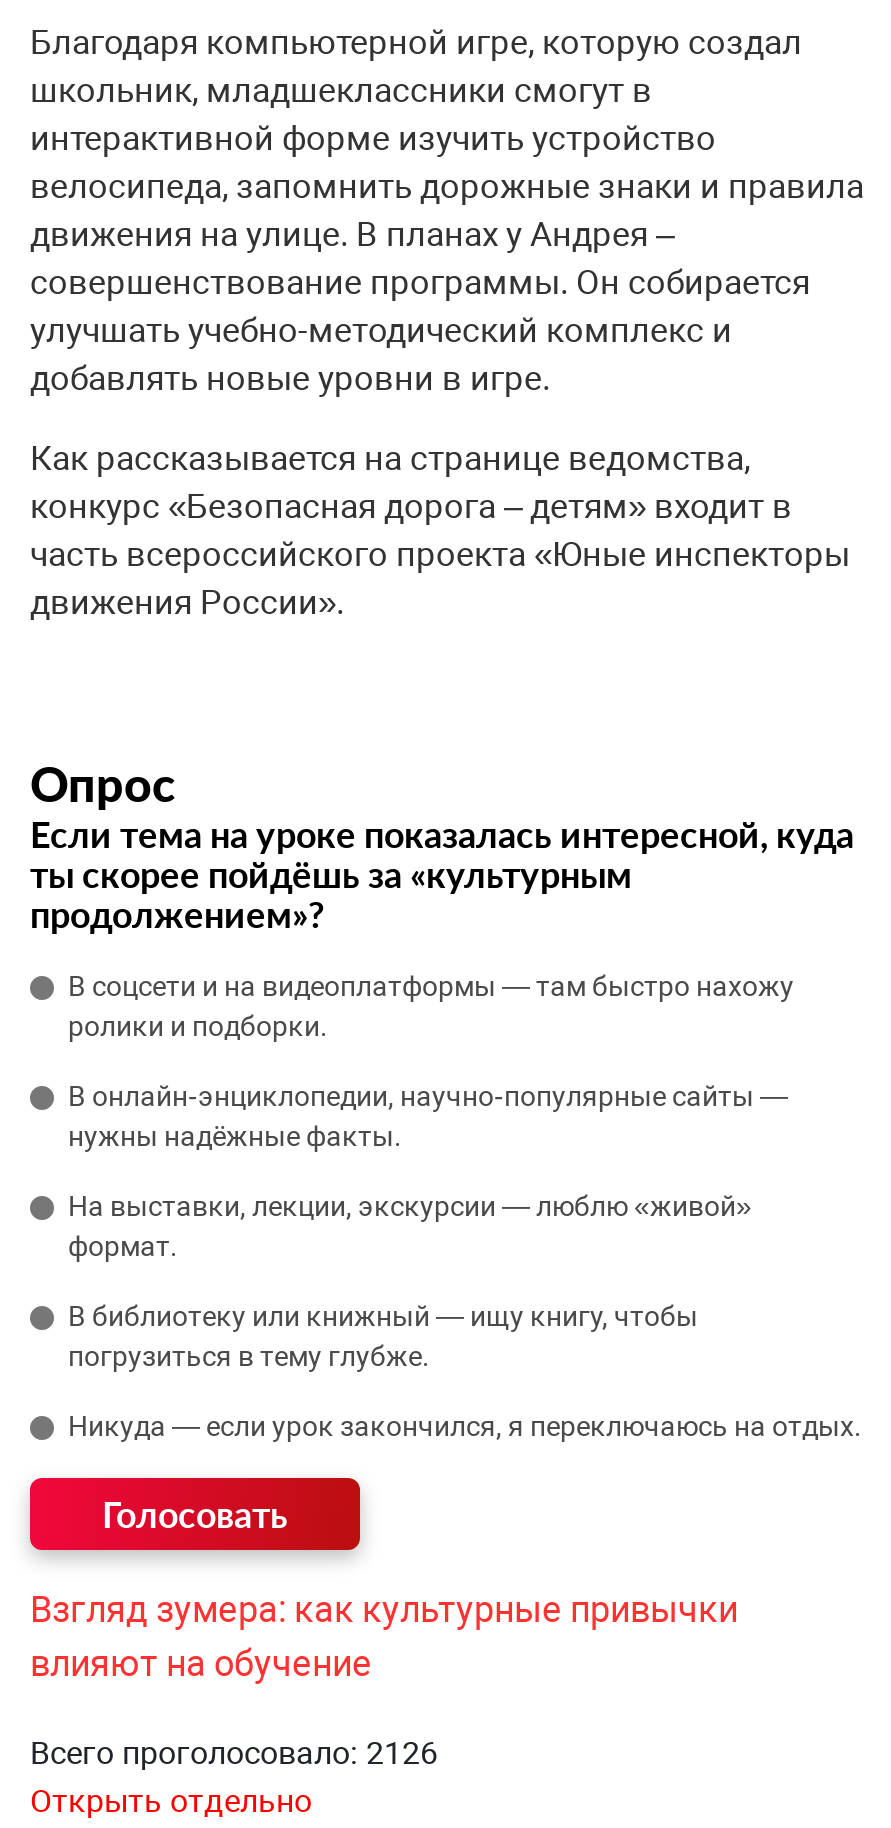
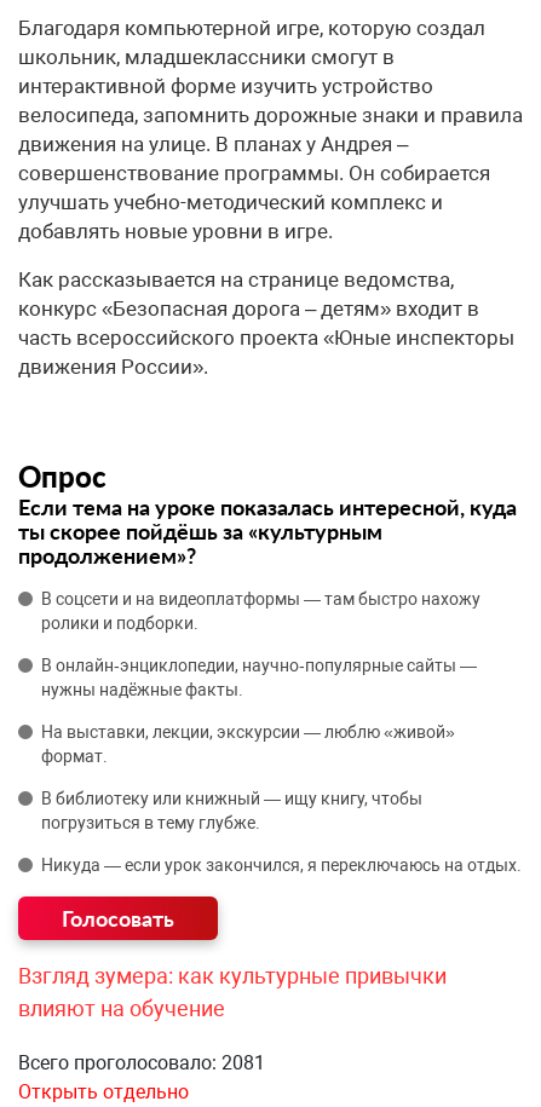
- Всего проголосовало: 2126
+ Всего проголосовало: 2081
